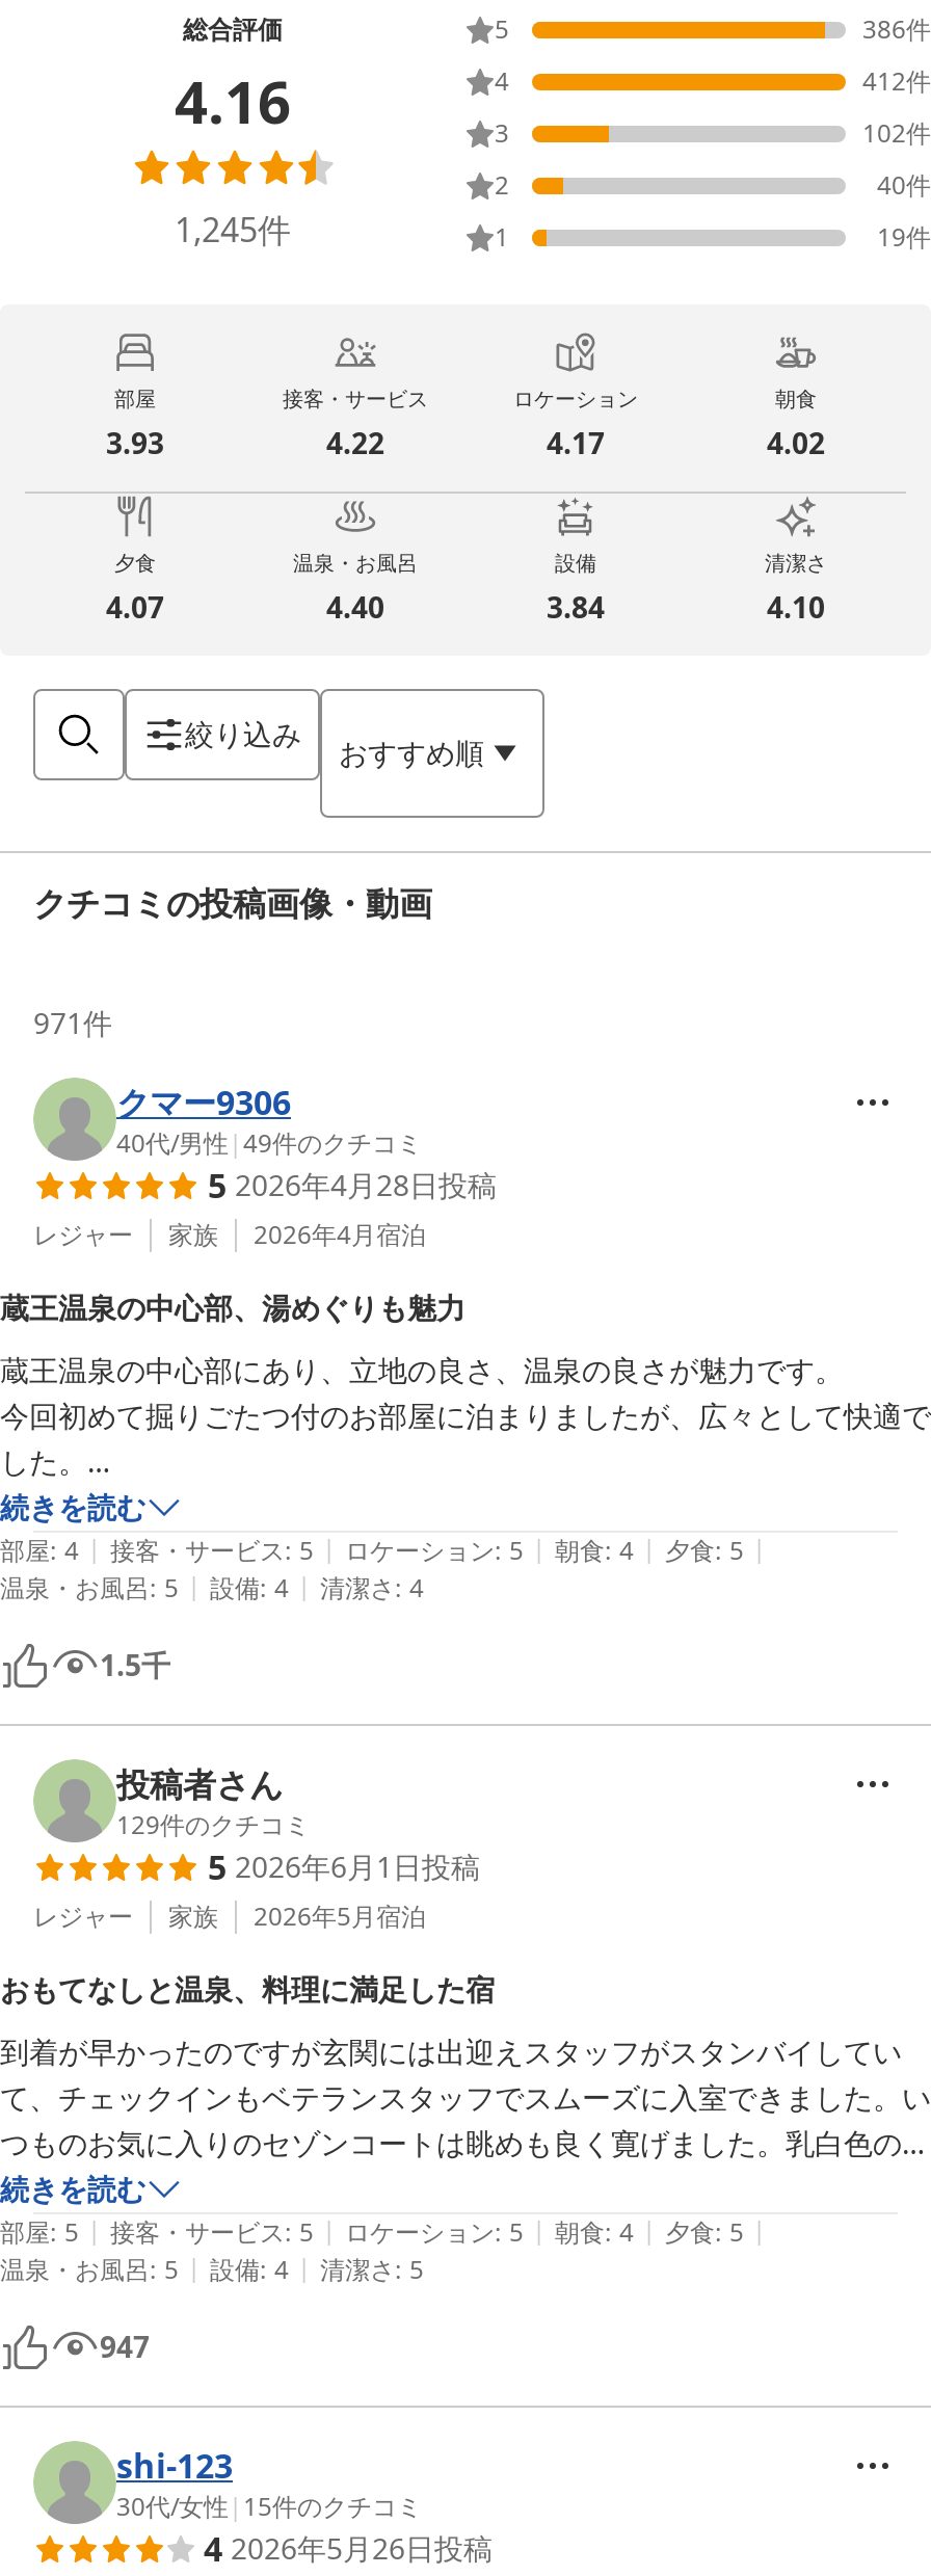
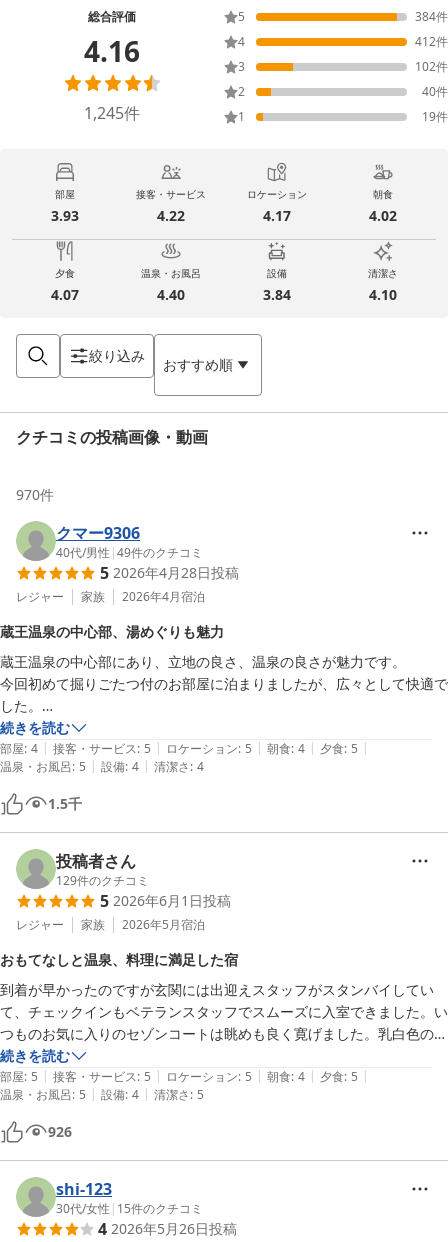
- 386件
+ 384件

- 971件
+ 970件

- 947
+ 926
